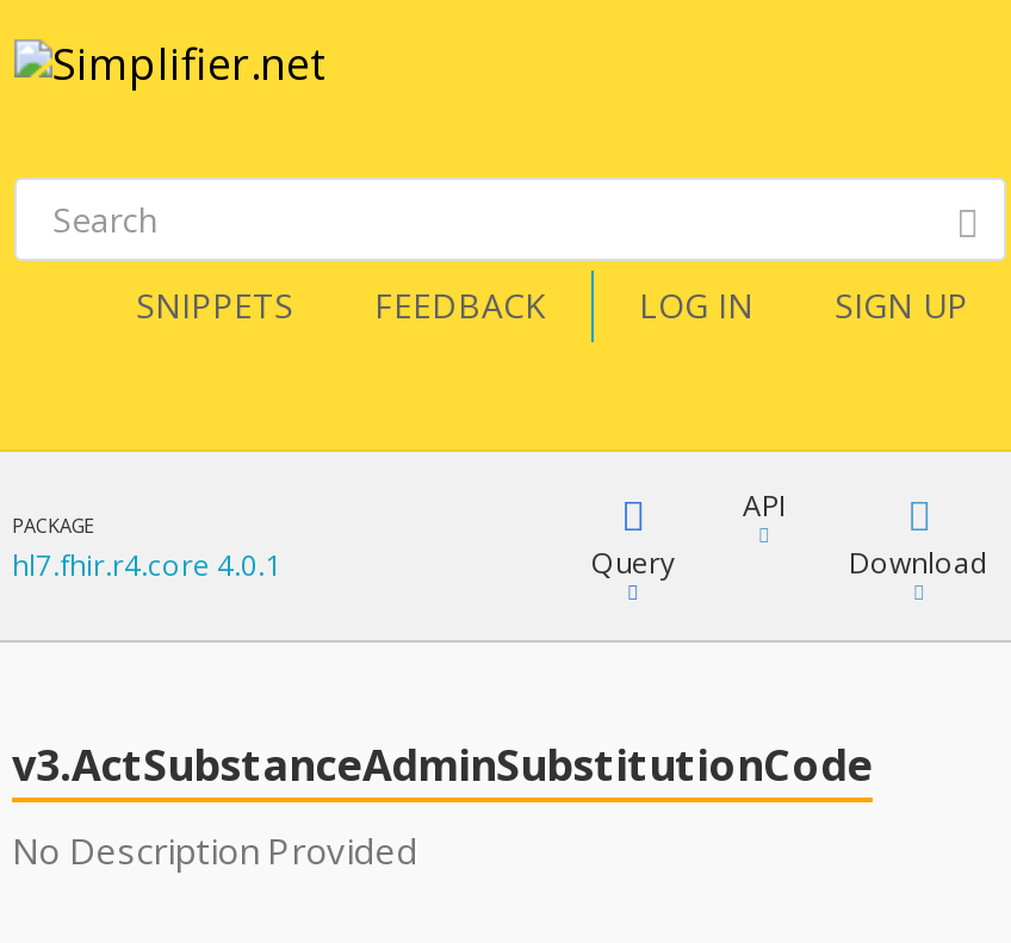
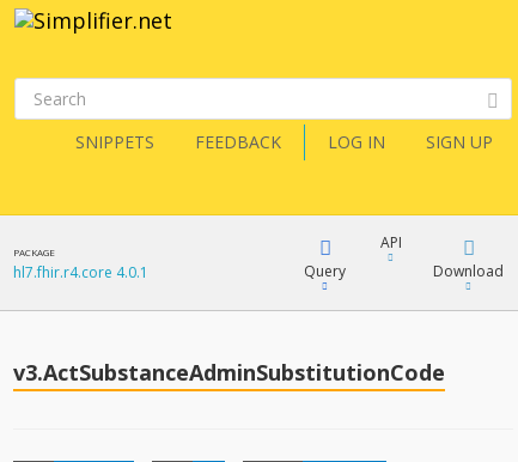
- No Description Provided
